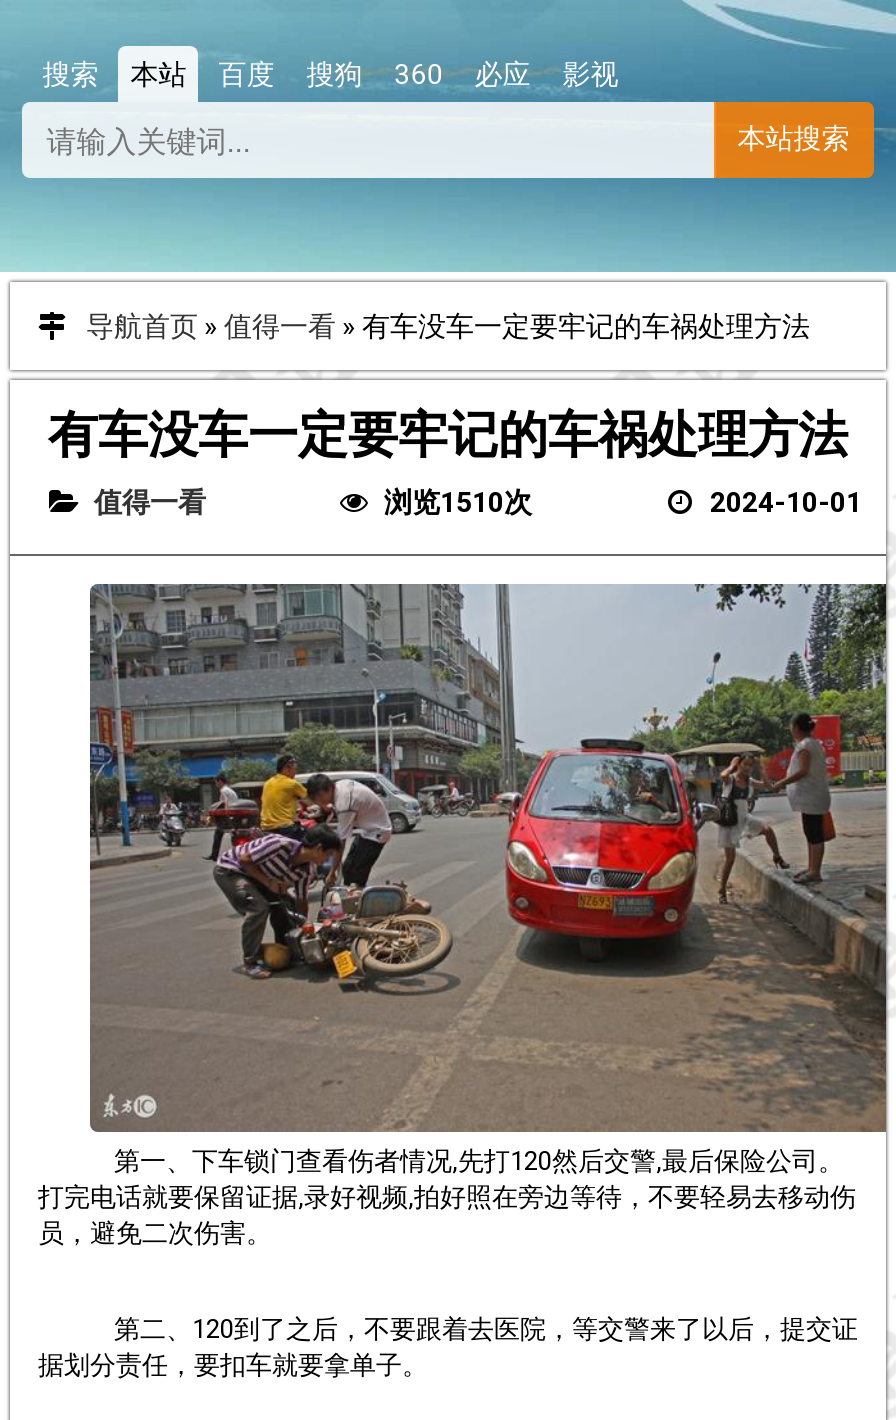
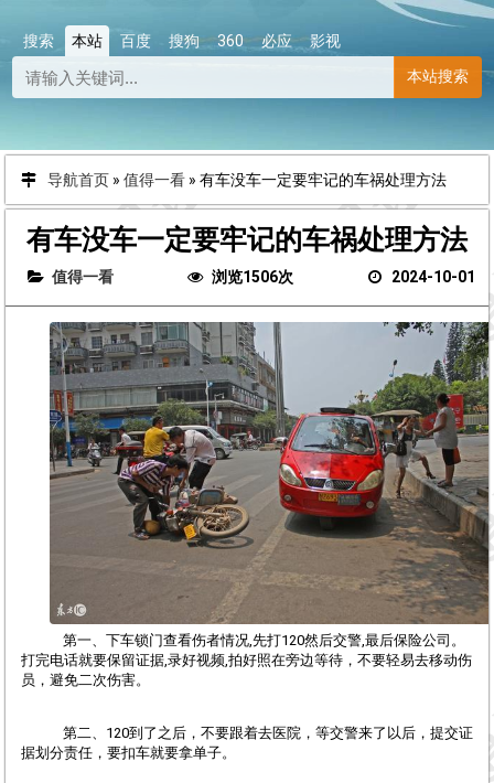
- 浏览1510次
+ 浏览1506次
